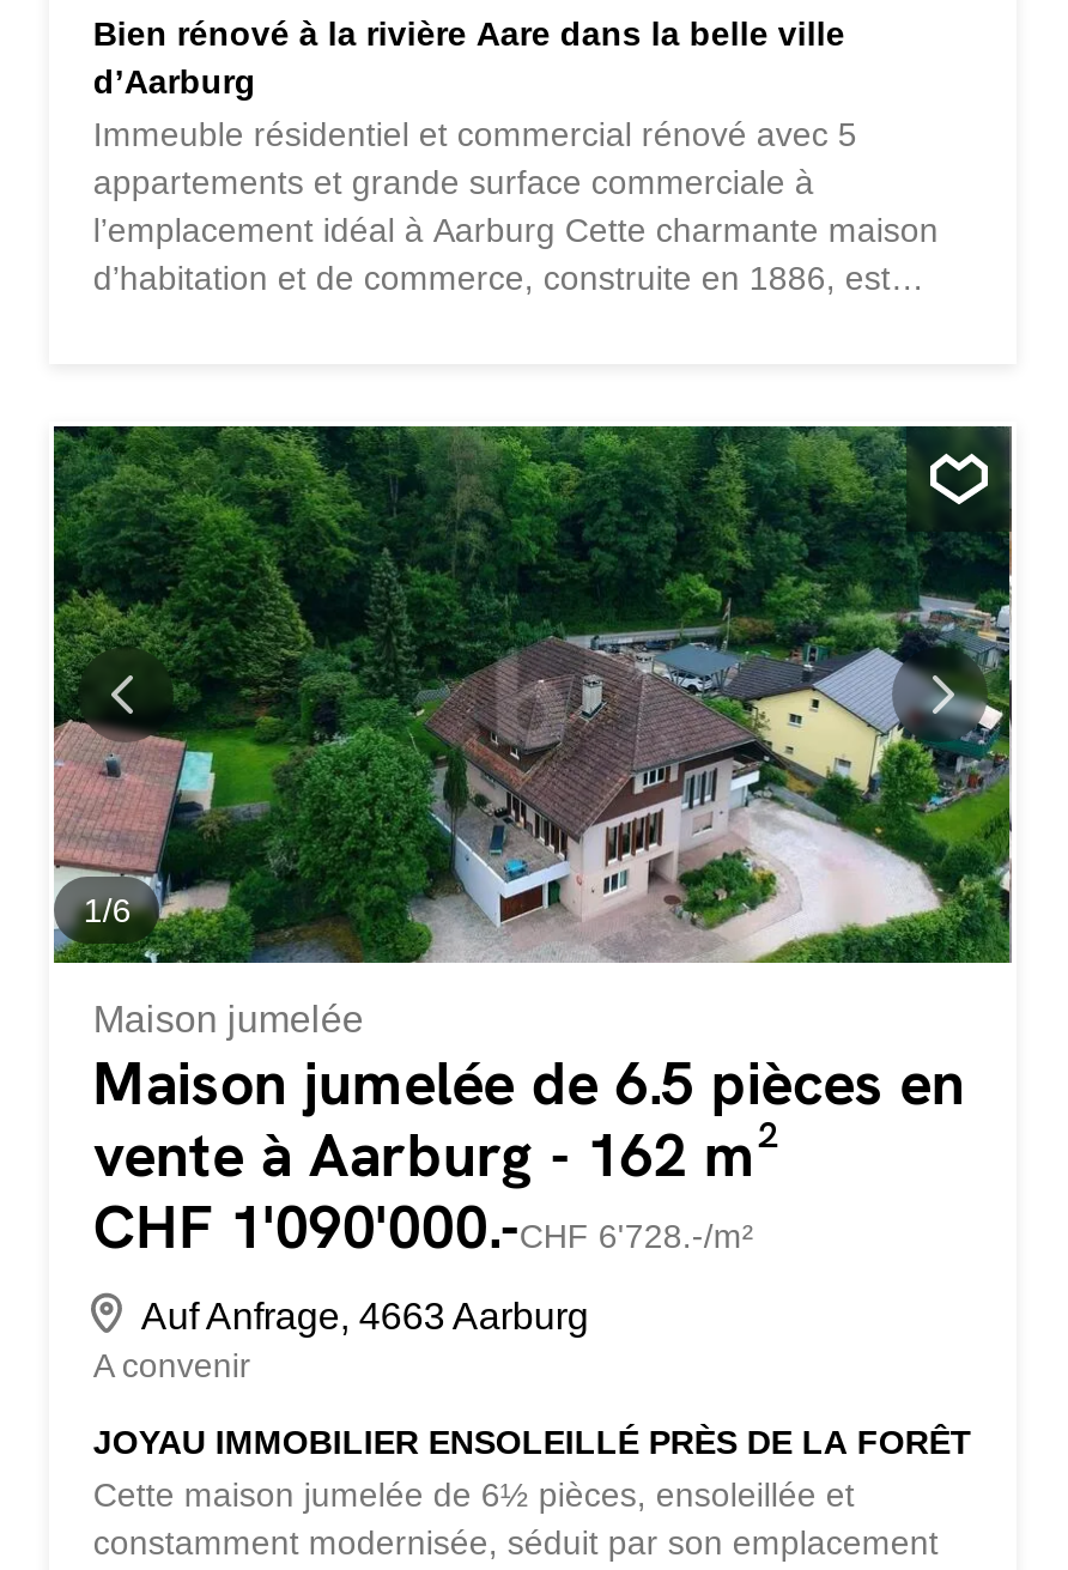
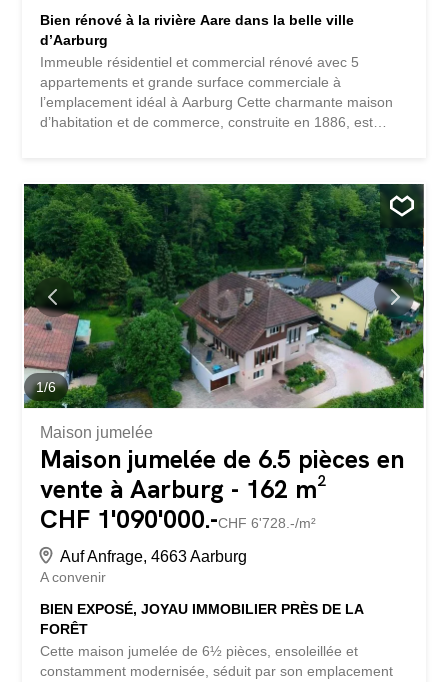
- JOYAU IMMOBILIER ENSOLEILLÉ PRÈS DE LA FORÊT
+ BIEN EXPOSÉ, JOYAU IMMOBILIER PRÈS DE LA
+ FORÊT
